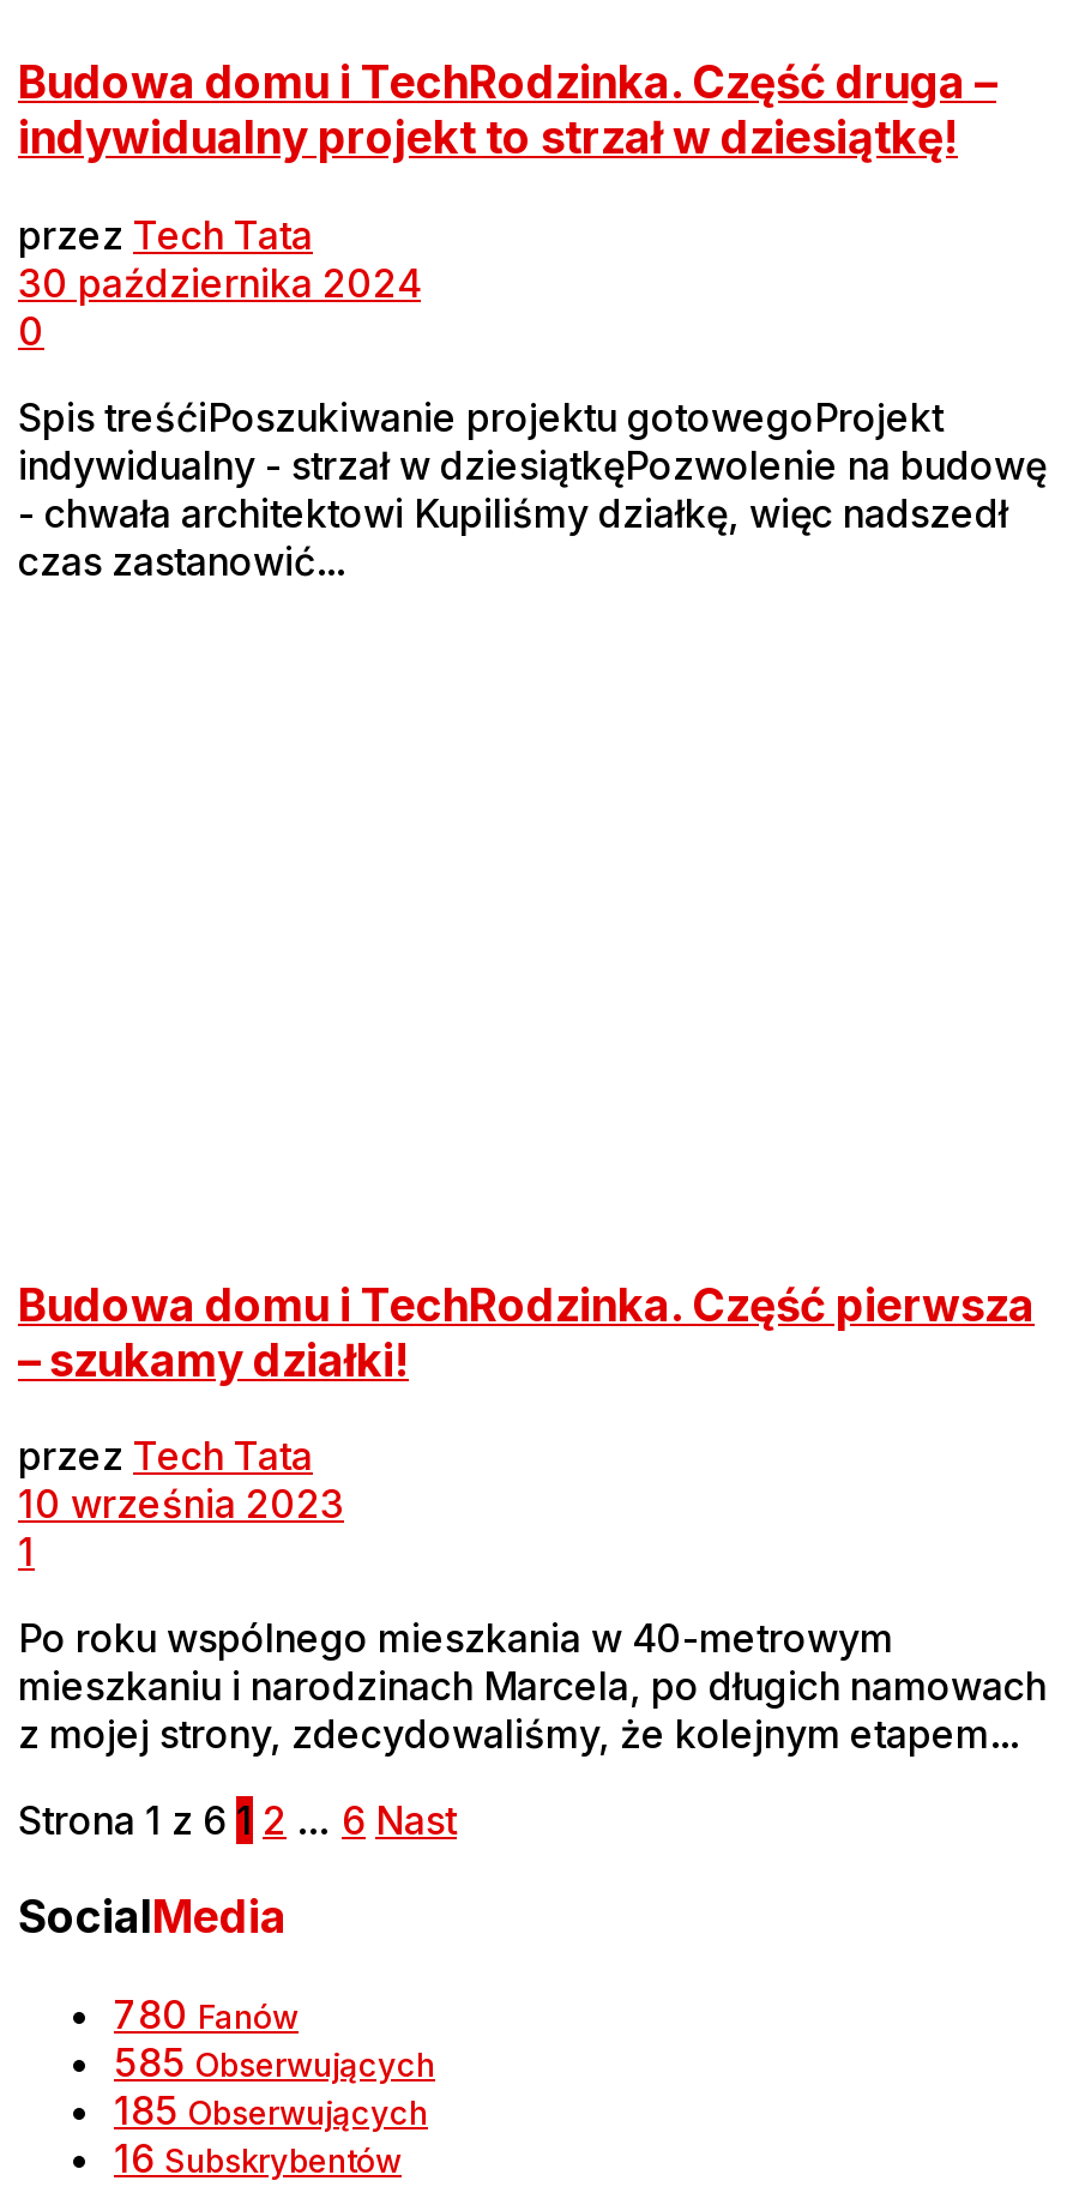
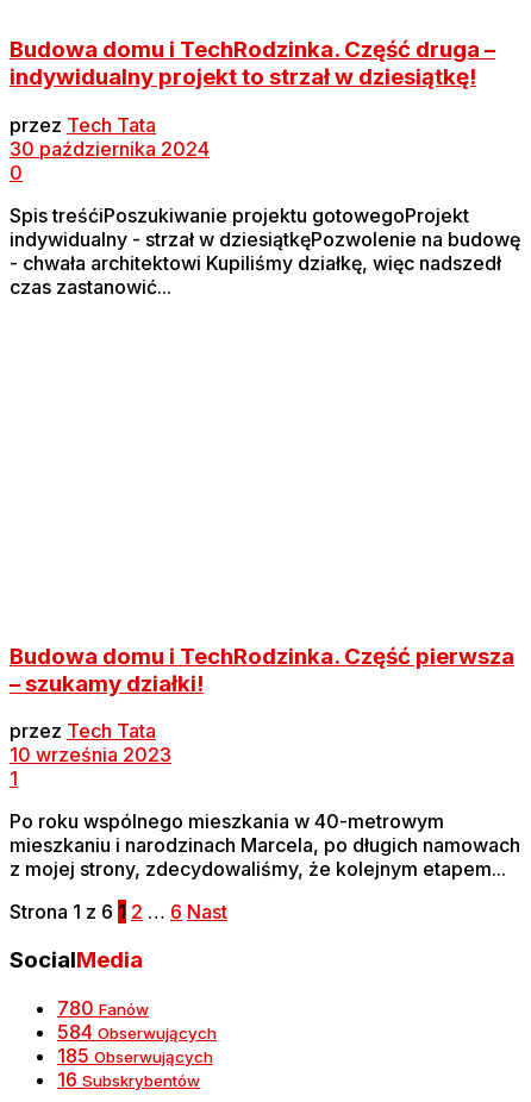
- 585 Obserwujących
+ 584 Obserwujących
